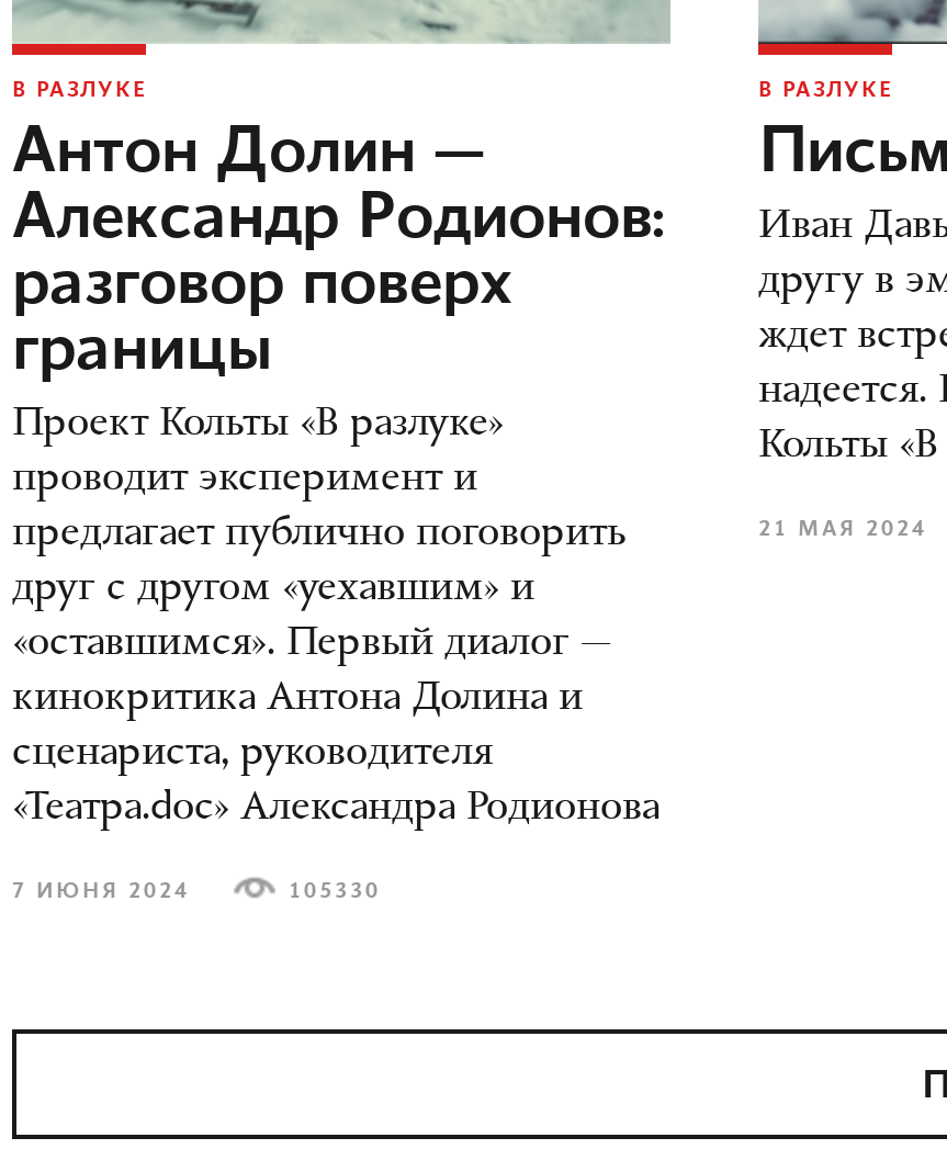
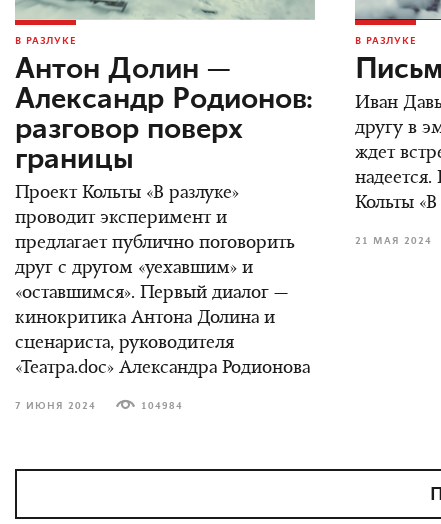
- 105330
+ 104984
